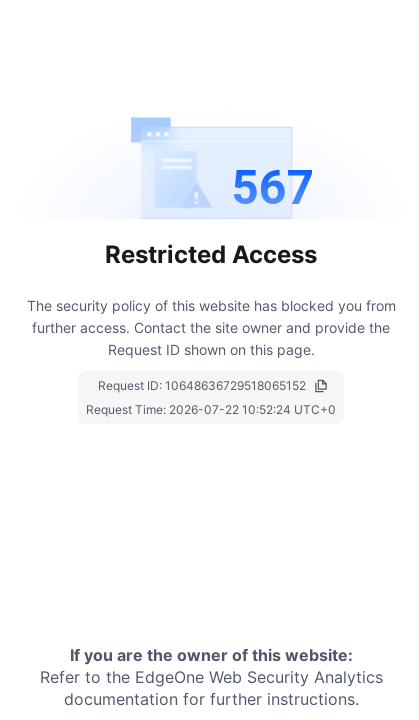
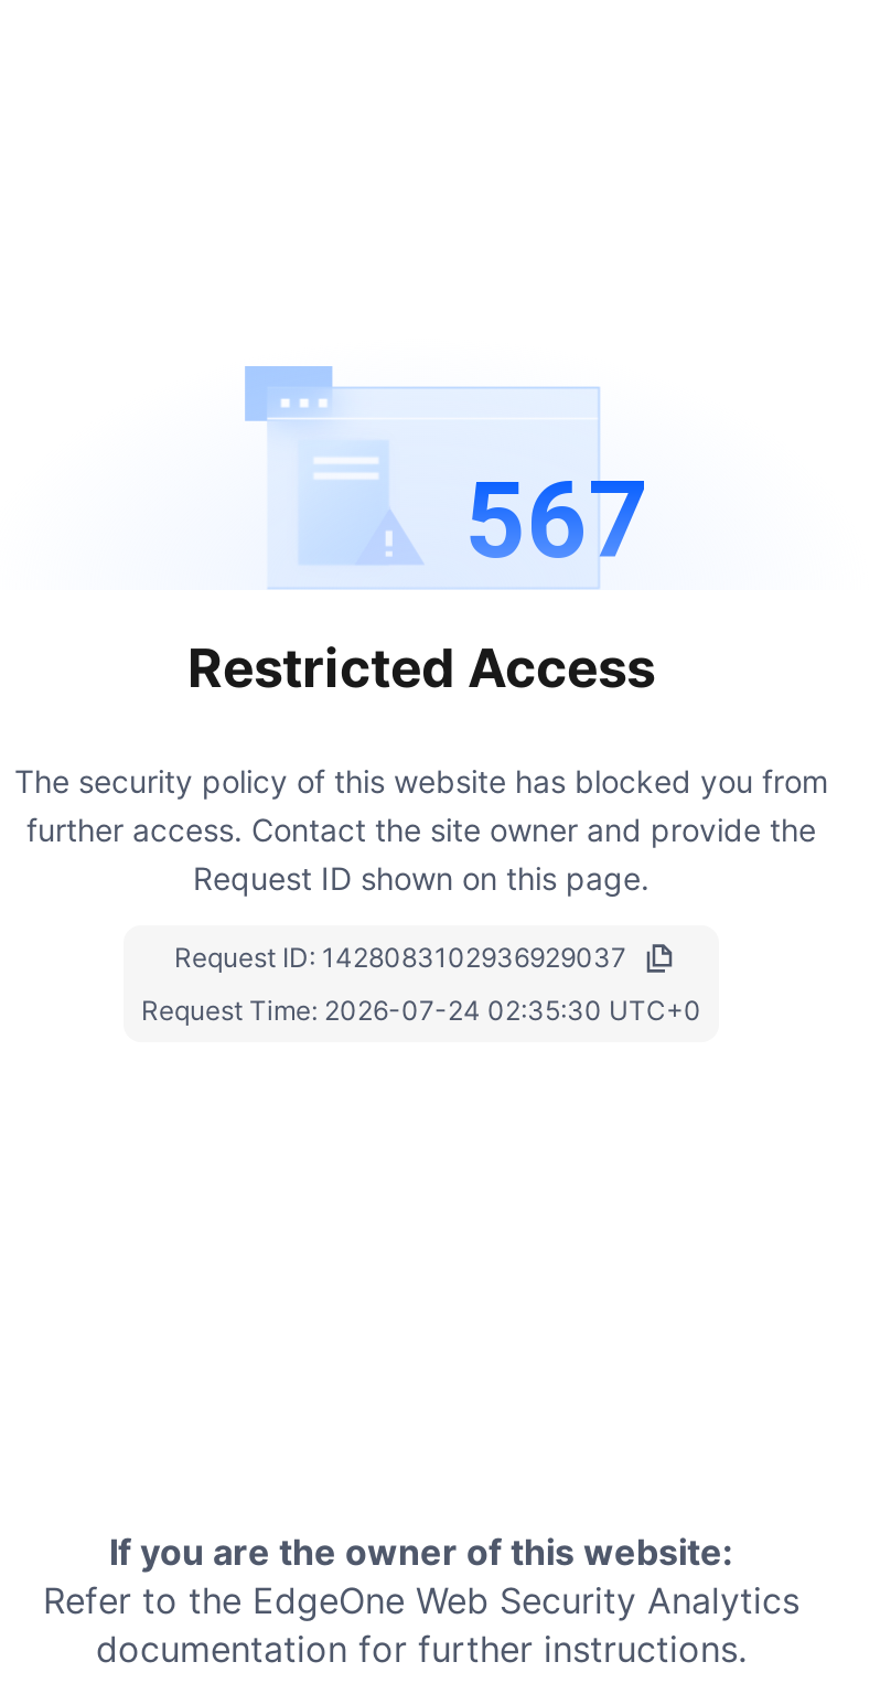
- Request ID: 10648636729518065152
+ Request ID: 1428083102936929037

- Request Time: 2026-07-22 10:52:24 UTC+0
+ Request Time: 2026-07-24 02:35:30 UTC+0
